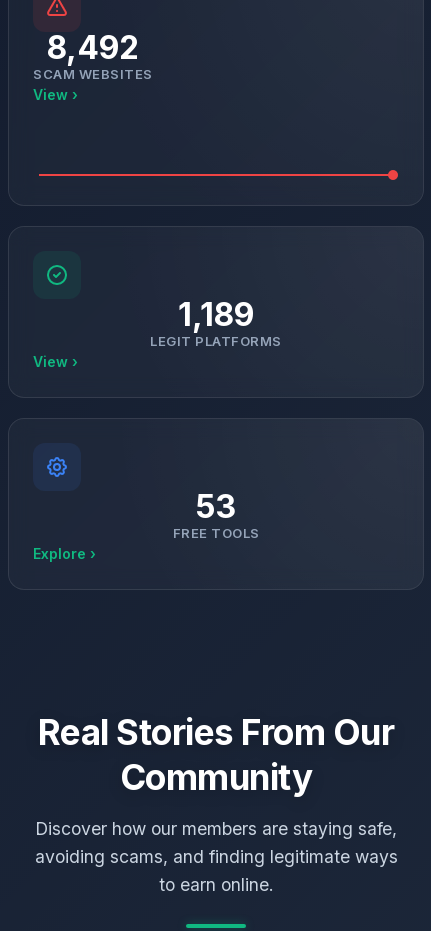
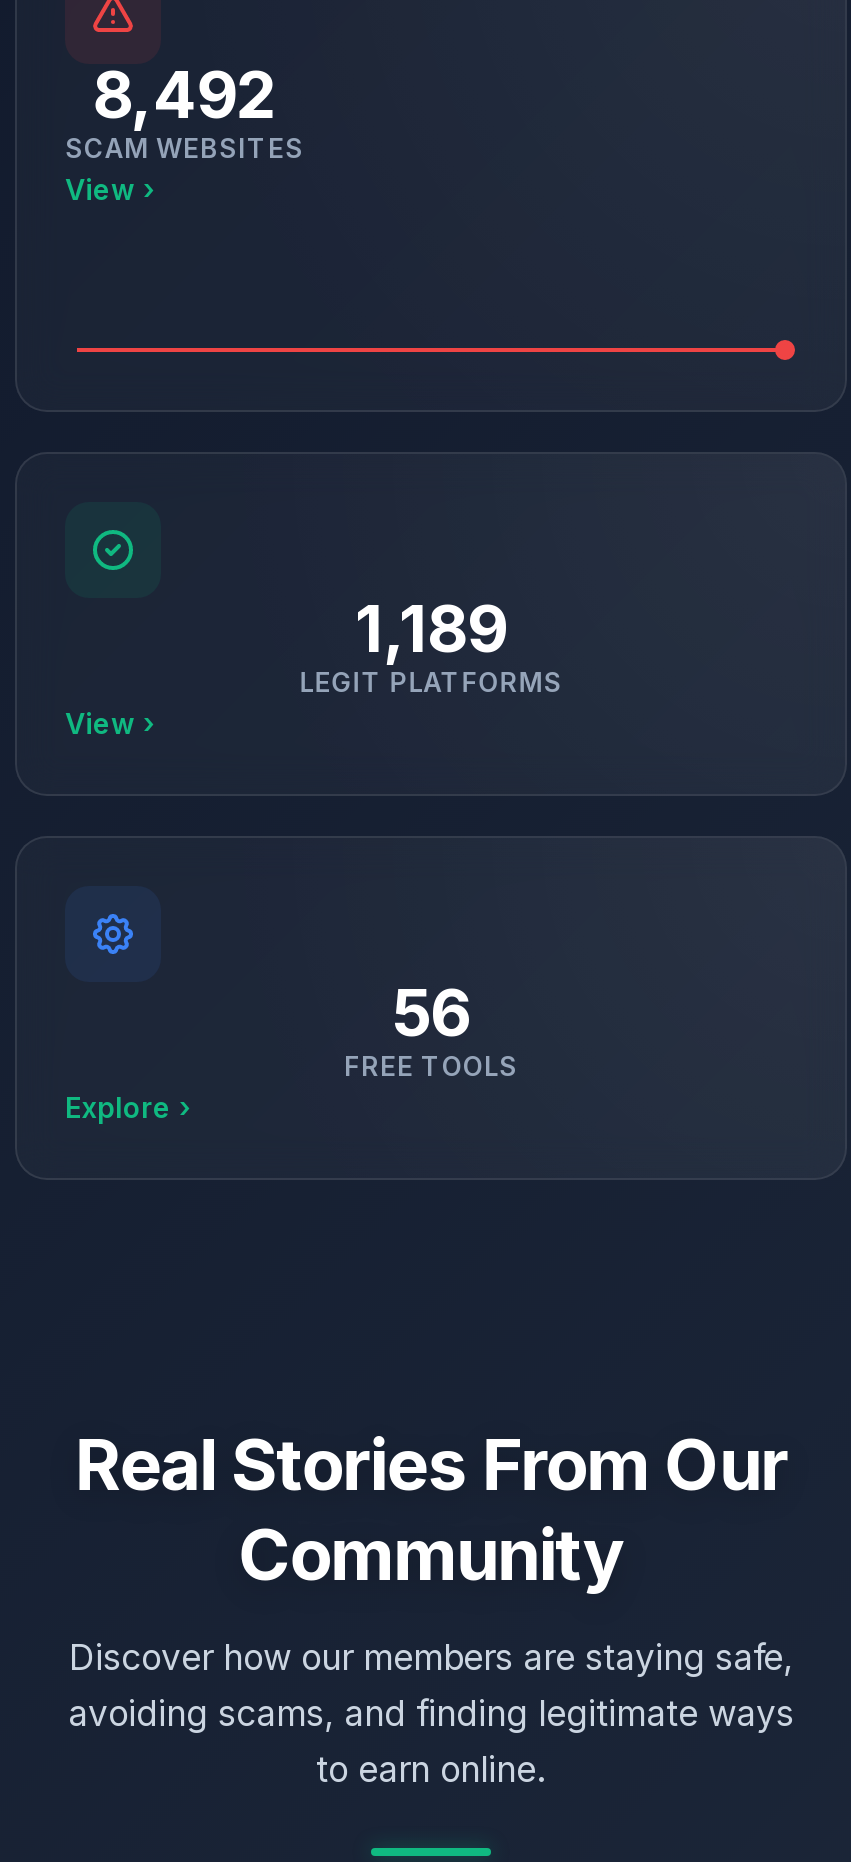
- 53
+ 56
